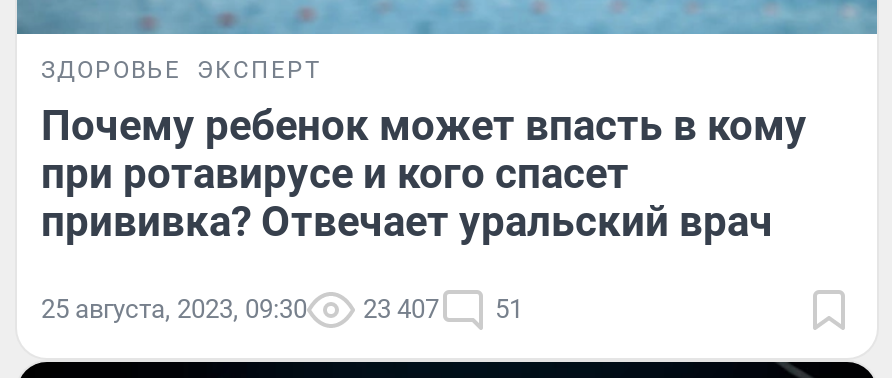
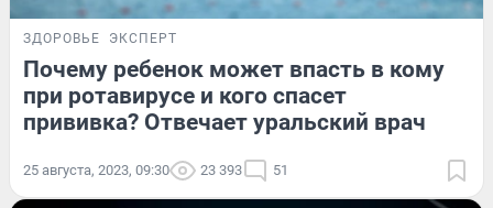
- 25 августа, 2023, 09:30 23 407 51
+ 25 августа, 2023, 09:30 23 393 51
